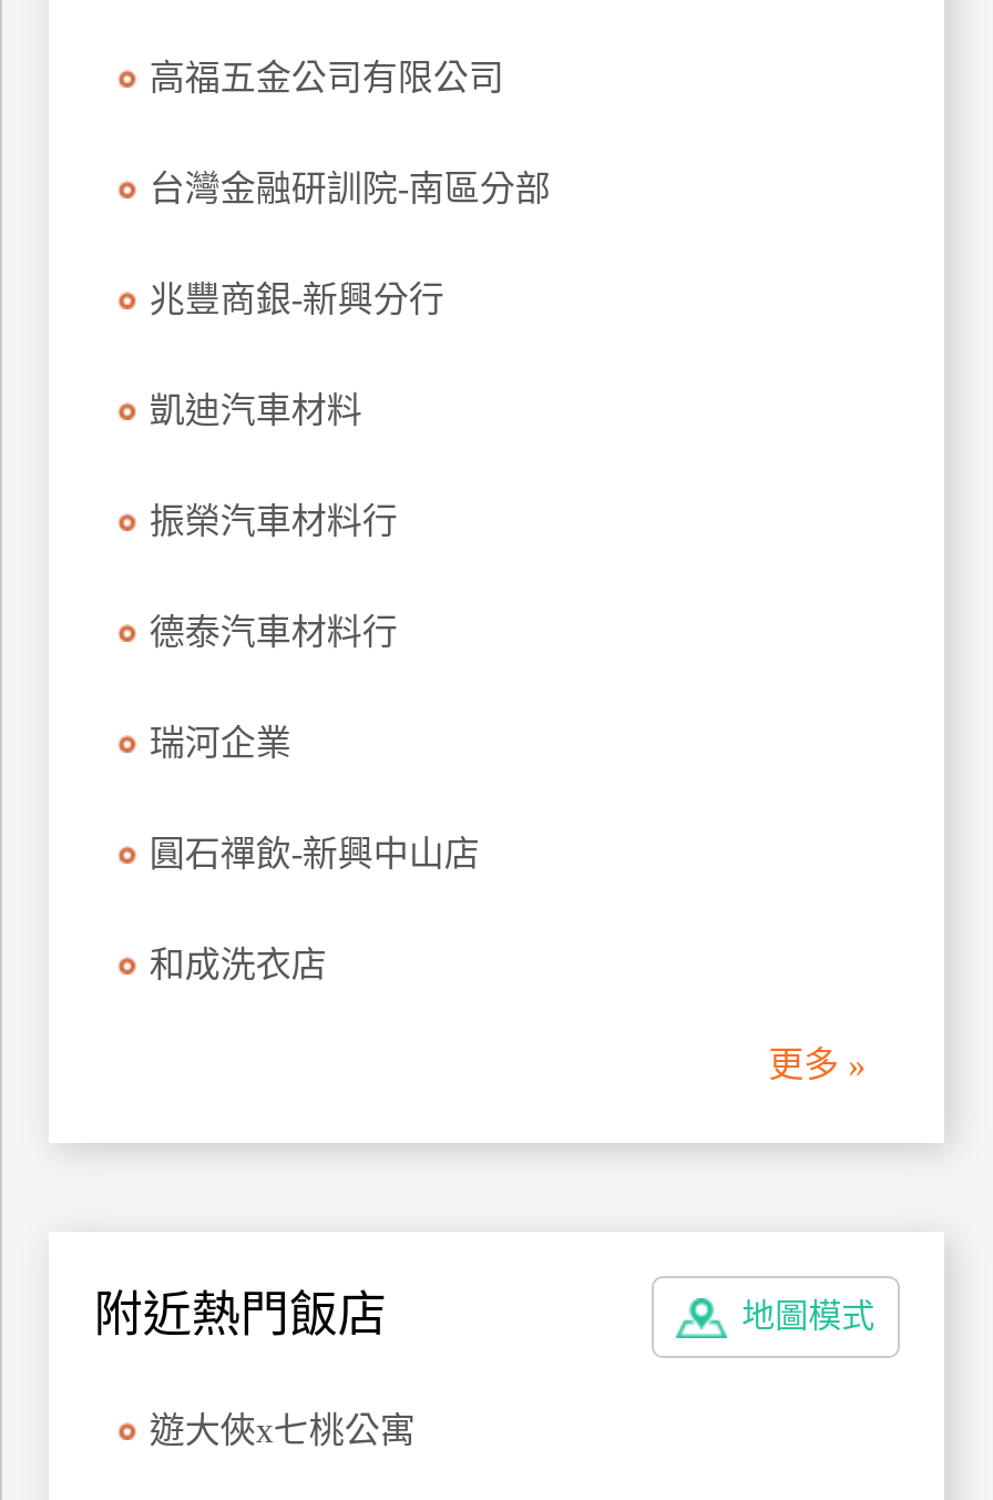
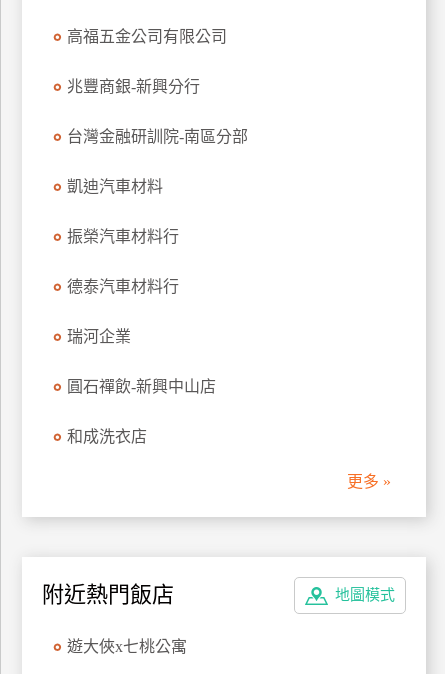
moved down: 台灣金融研訓院-南區分部

moved up: 兆豐商銀-新興分行
